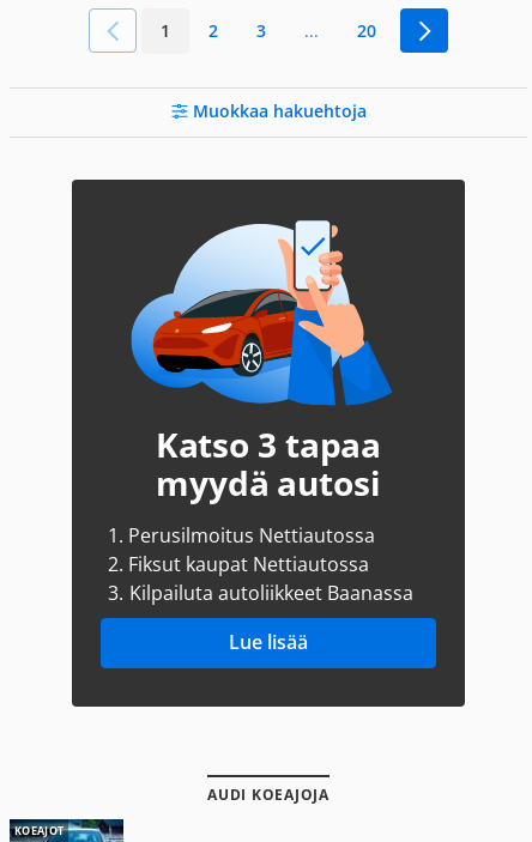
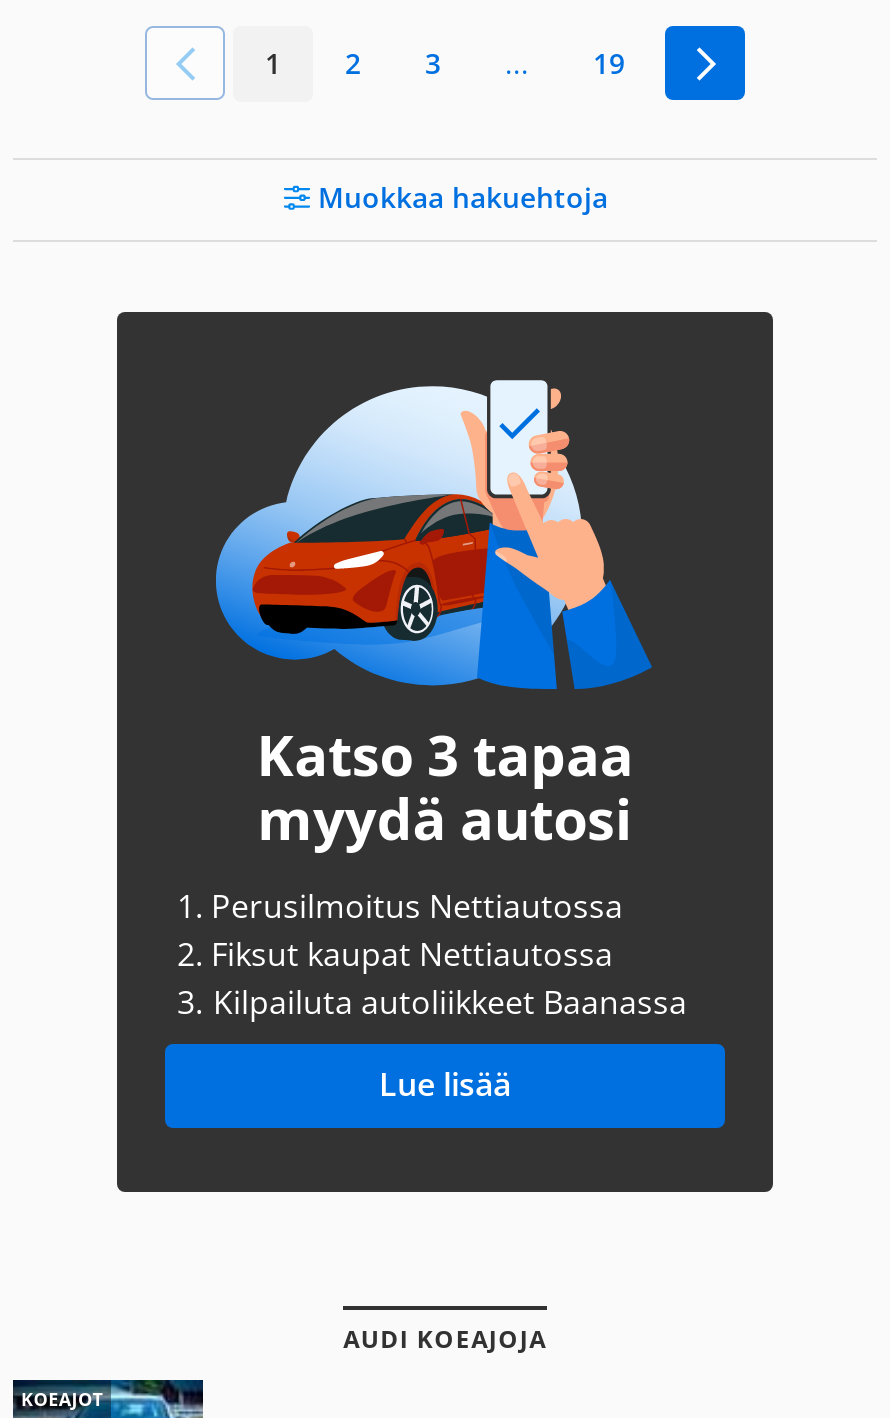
- 20
+ 19
